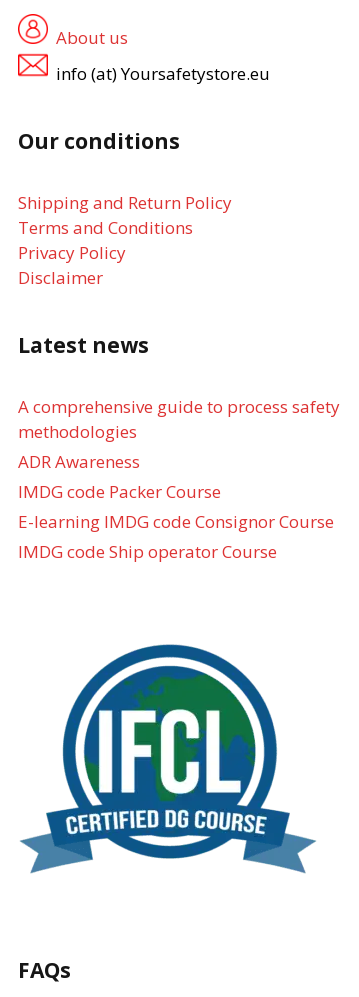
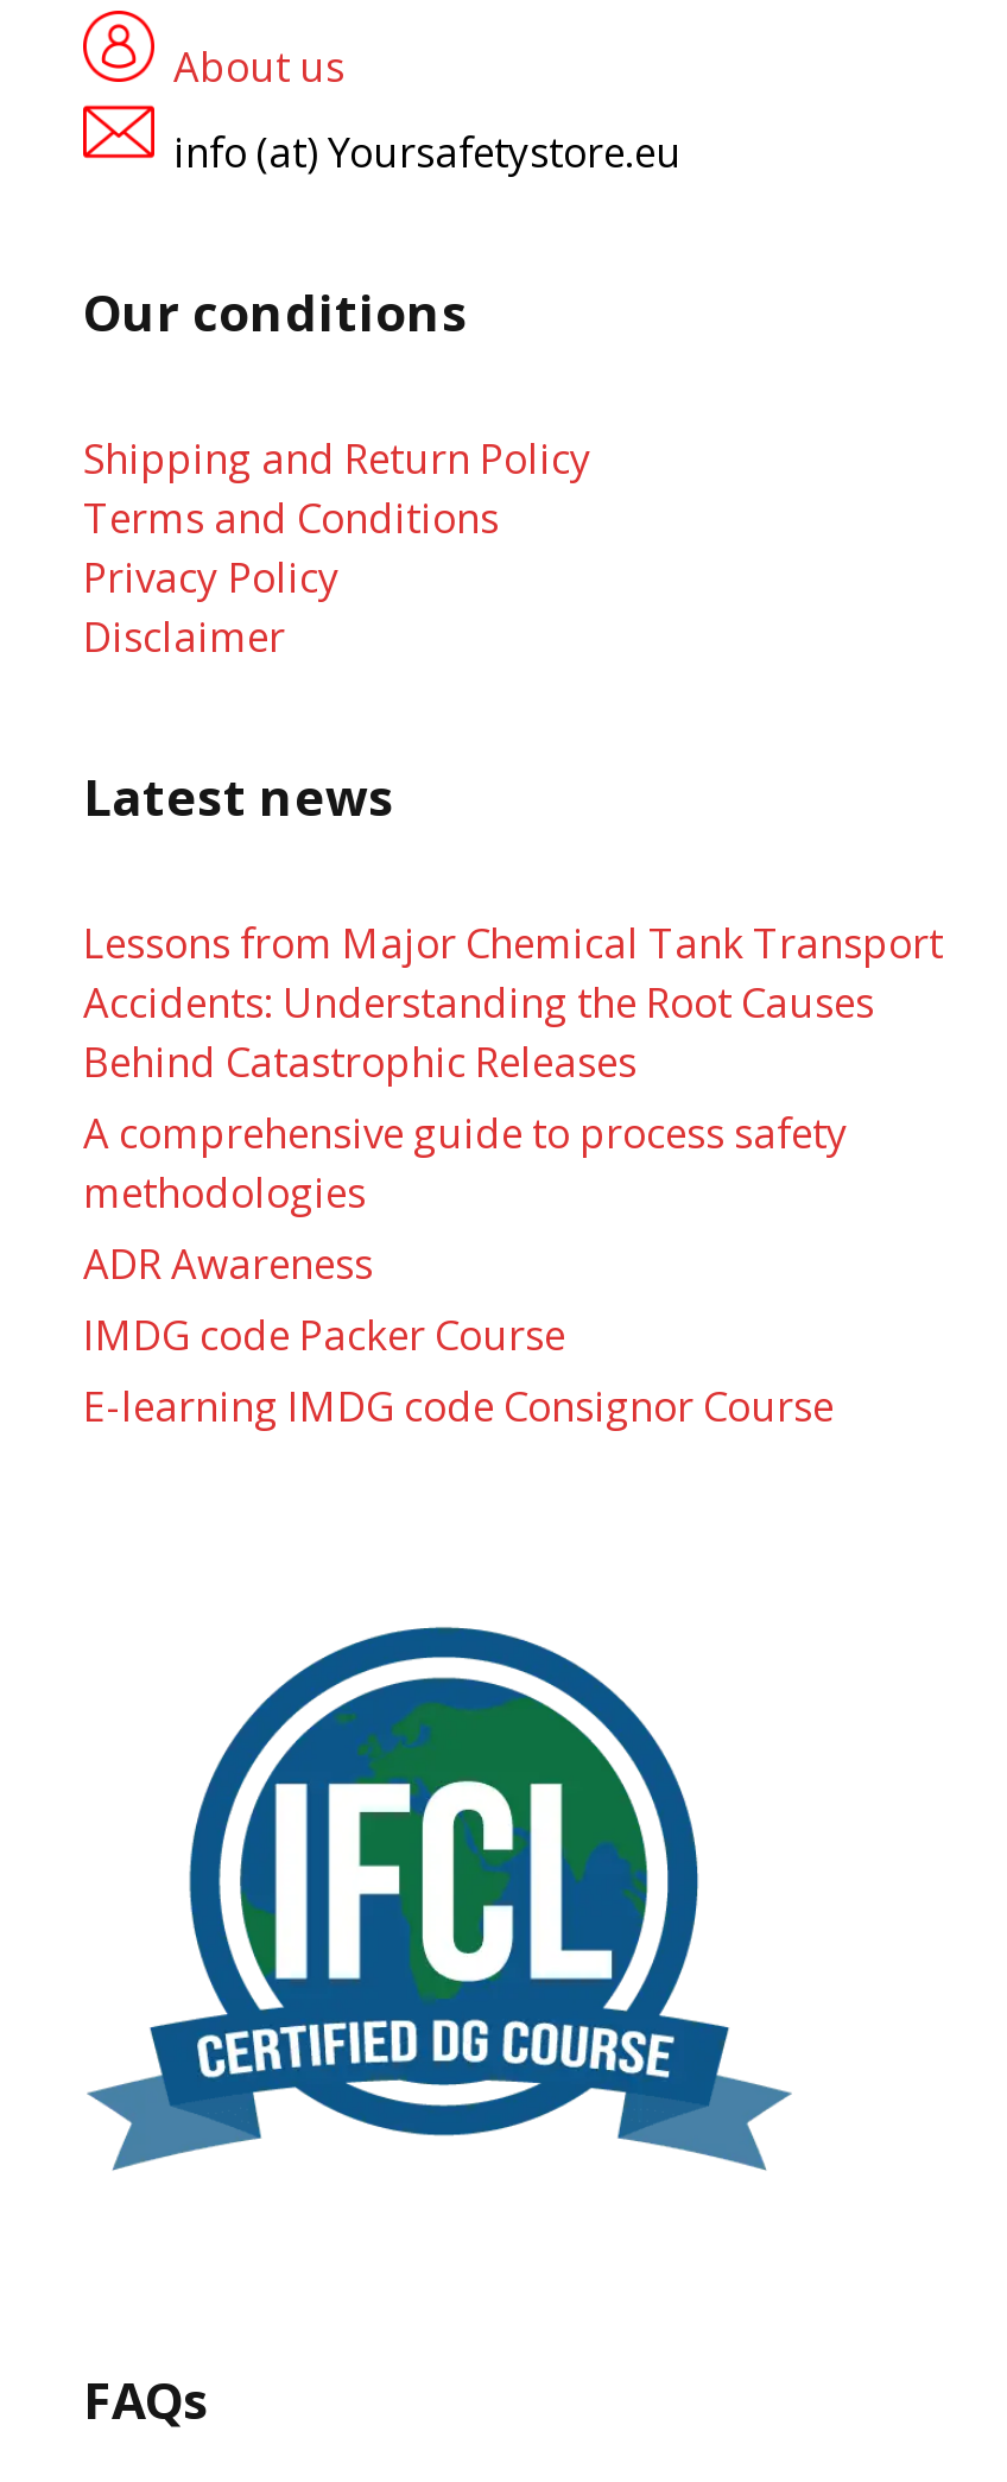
+ Lessons from Major Chemical Tank Transport
+ Accidents: Understanding the Root Causes
+ Behind Catastrophic Releases

moved down: A comprehensive guide to process safety | methodologies | ADR Awareness | IMDG code Packer Course | E-learning IMDG code Consignor Course

- IMDG code Ship operator Course
